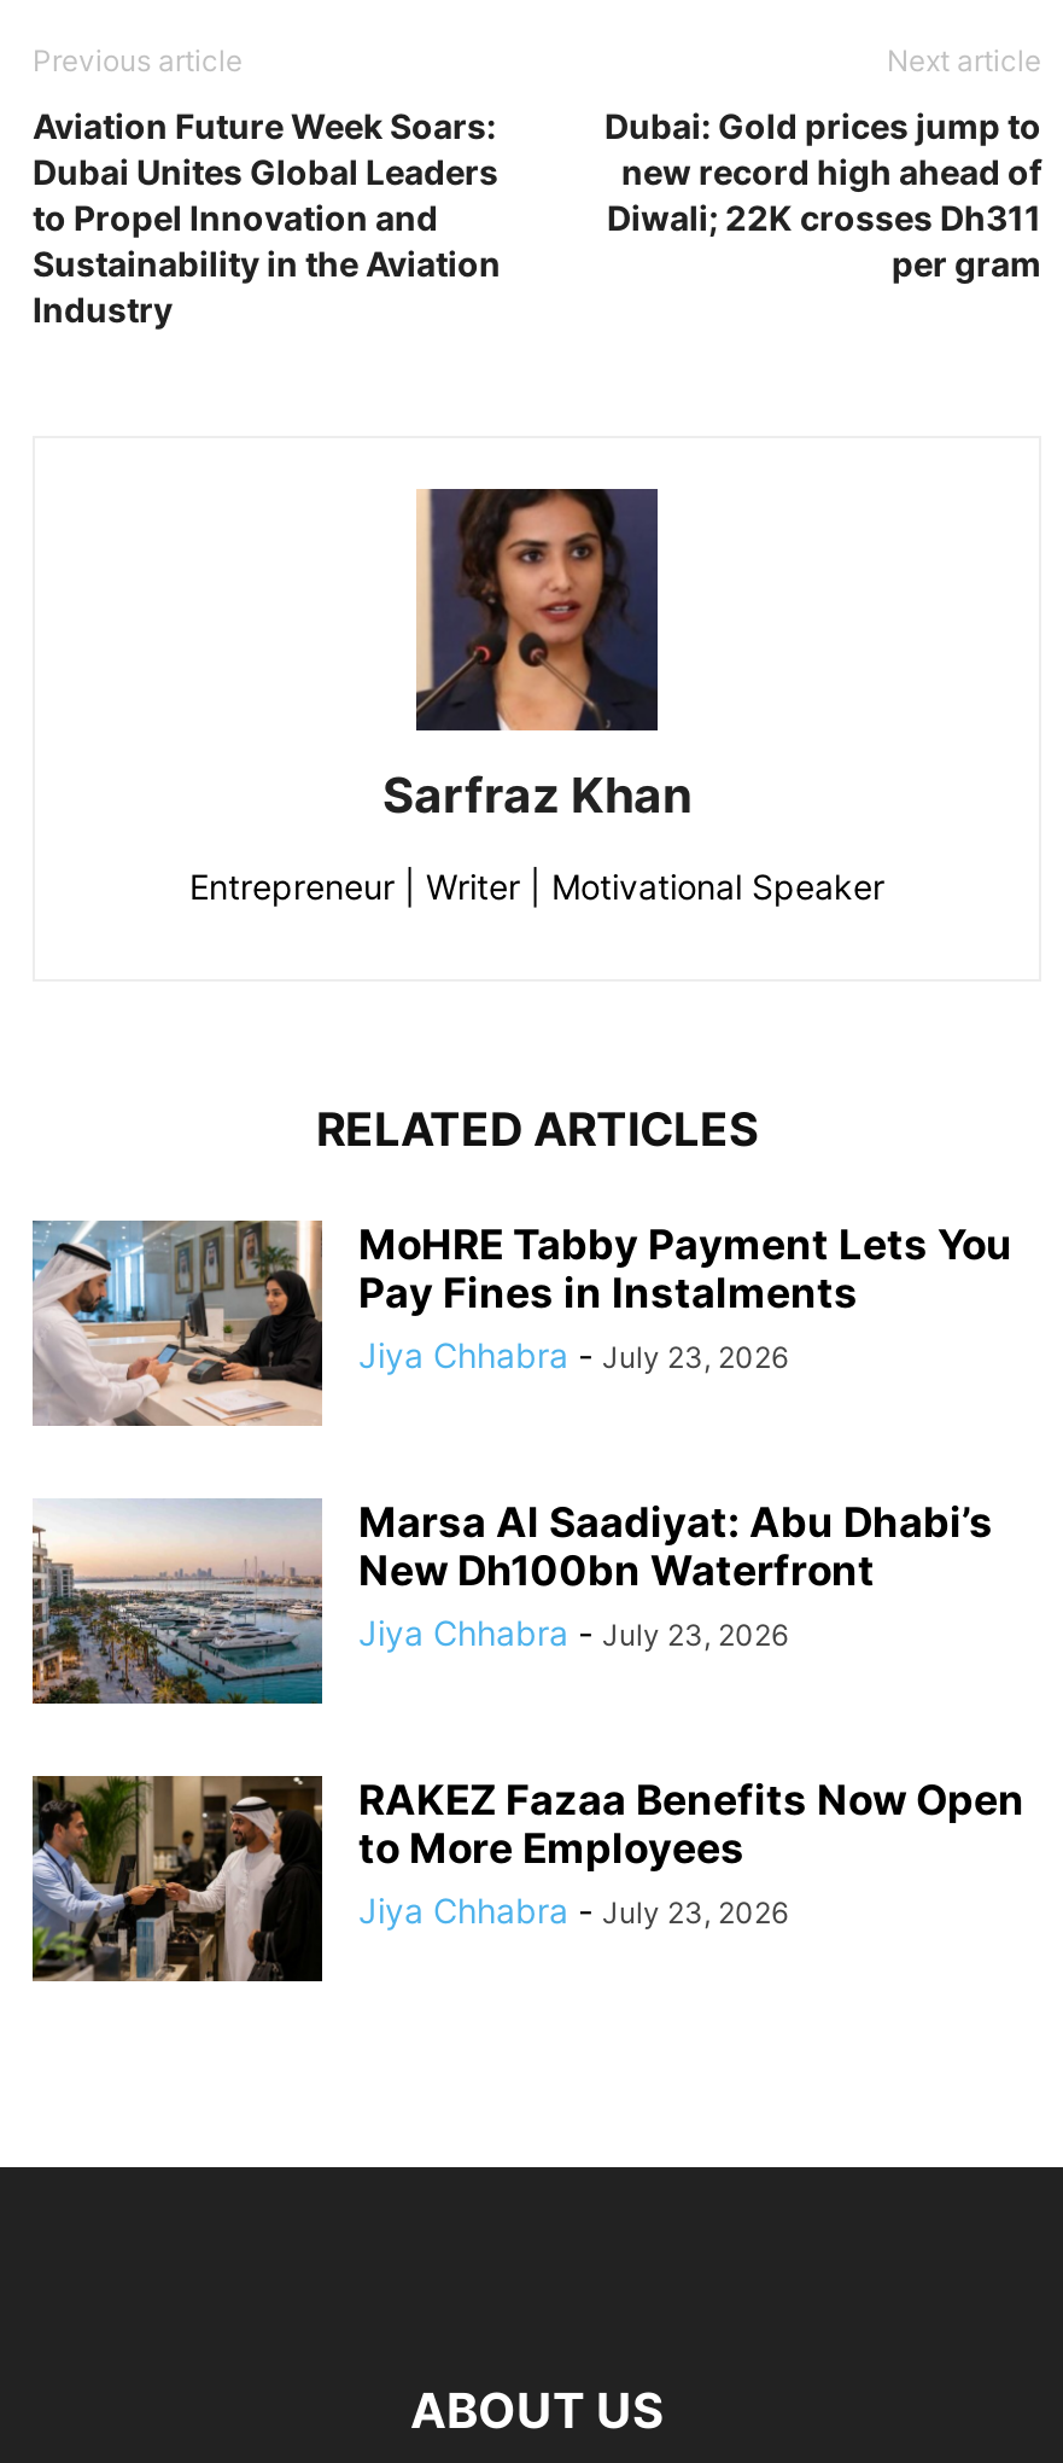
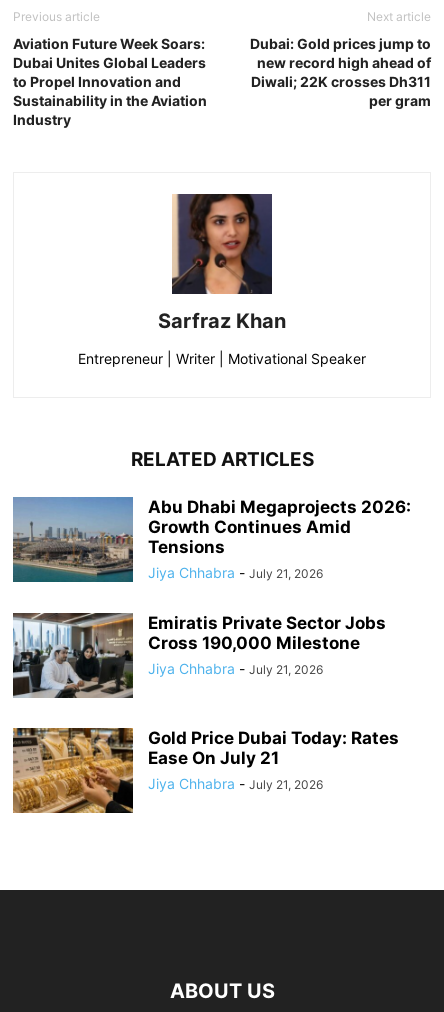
- [image]
- MoHRE Tabby Payment Lets You
- Pay Fines in Instalments
- Jiya Chhabra - July 23, 2026
+ [image]
+ Abu Dhabi Megaprojects 2026:
+ Growth Continues Amid
+ Tensions
+ Jiya Chhabra - July 21, 2026

- [image]
- Marsa Al Saadiyat: Abu Dhabi’s
- New Dh100bn Waterfront
- Jiya Chhabra - July 23, 2026
+ [image]
+ Emiratis Private Sector Jobs
+ Cross 190,000 Milestone
+ Jiya Chhabra - July 21, 2026

- [image]
- RAKEZ Fazaa Benefits Now Open
- to More Employees
- Jiya Chhabra - July 23, 2026
+ [image]
+ Gold Price Dubai Today: Rates
+ Ease On July 21
+ Jiya Chhabra - July 21, 2026
